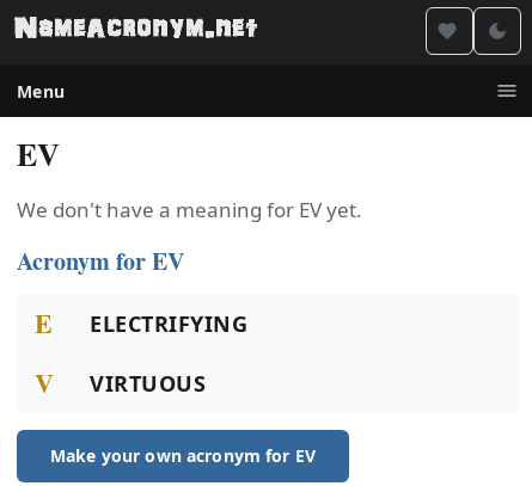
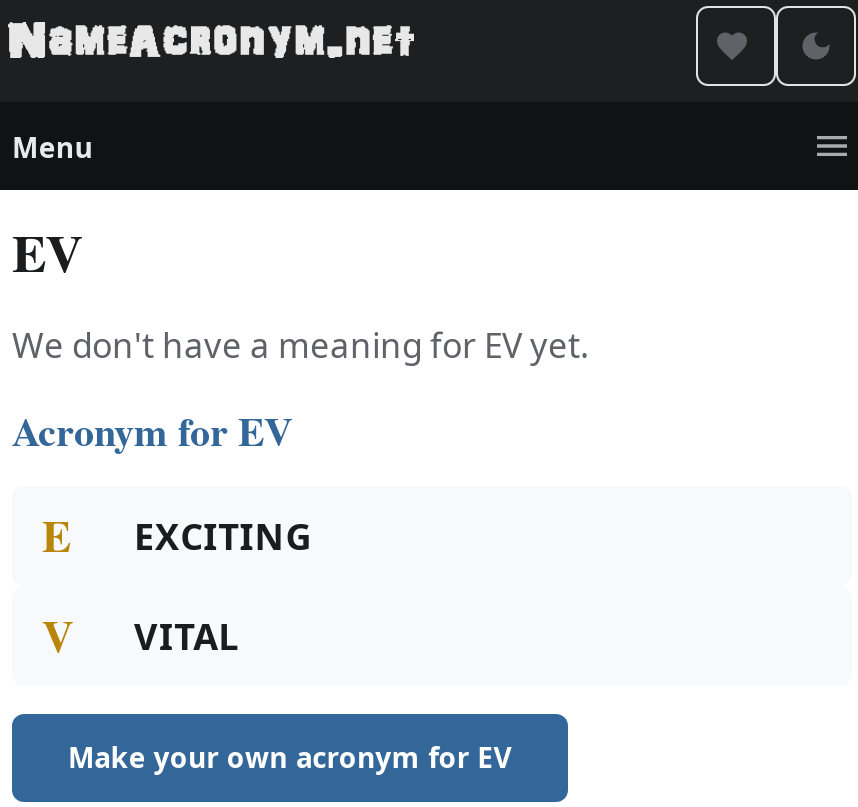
- ELECTRIFYING
+ EXCITING

- VIRTUOUS
+ VITAL
